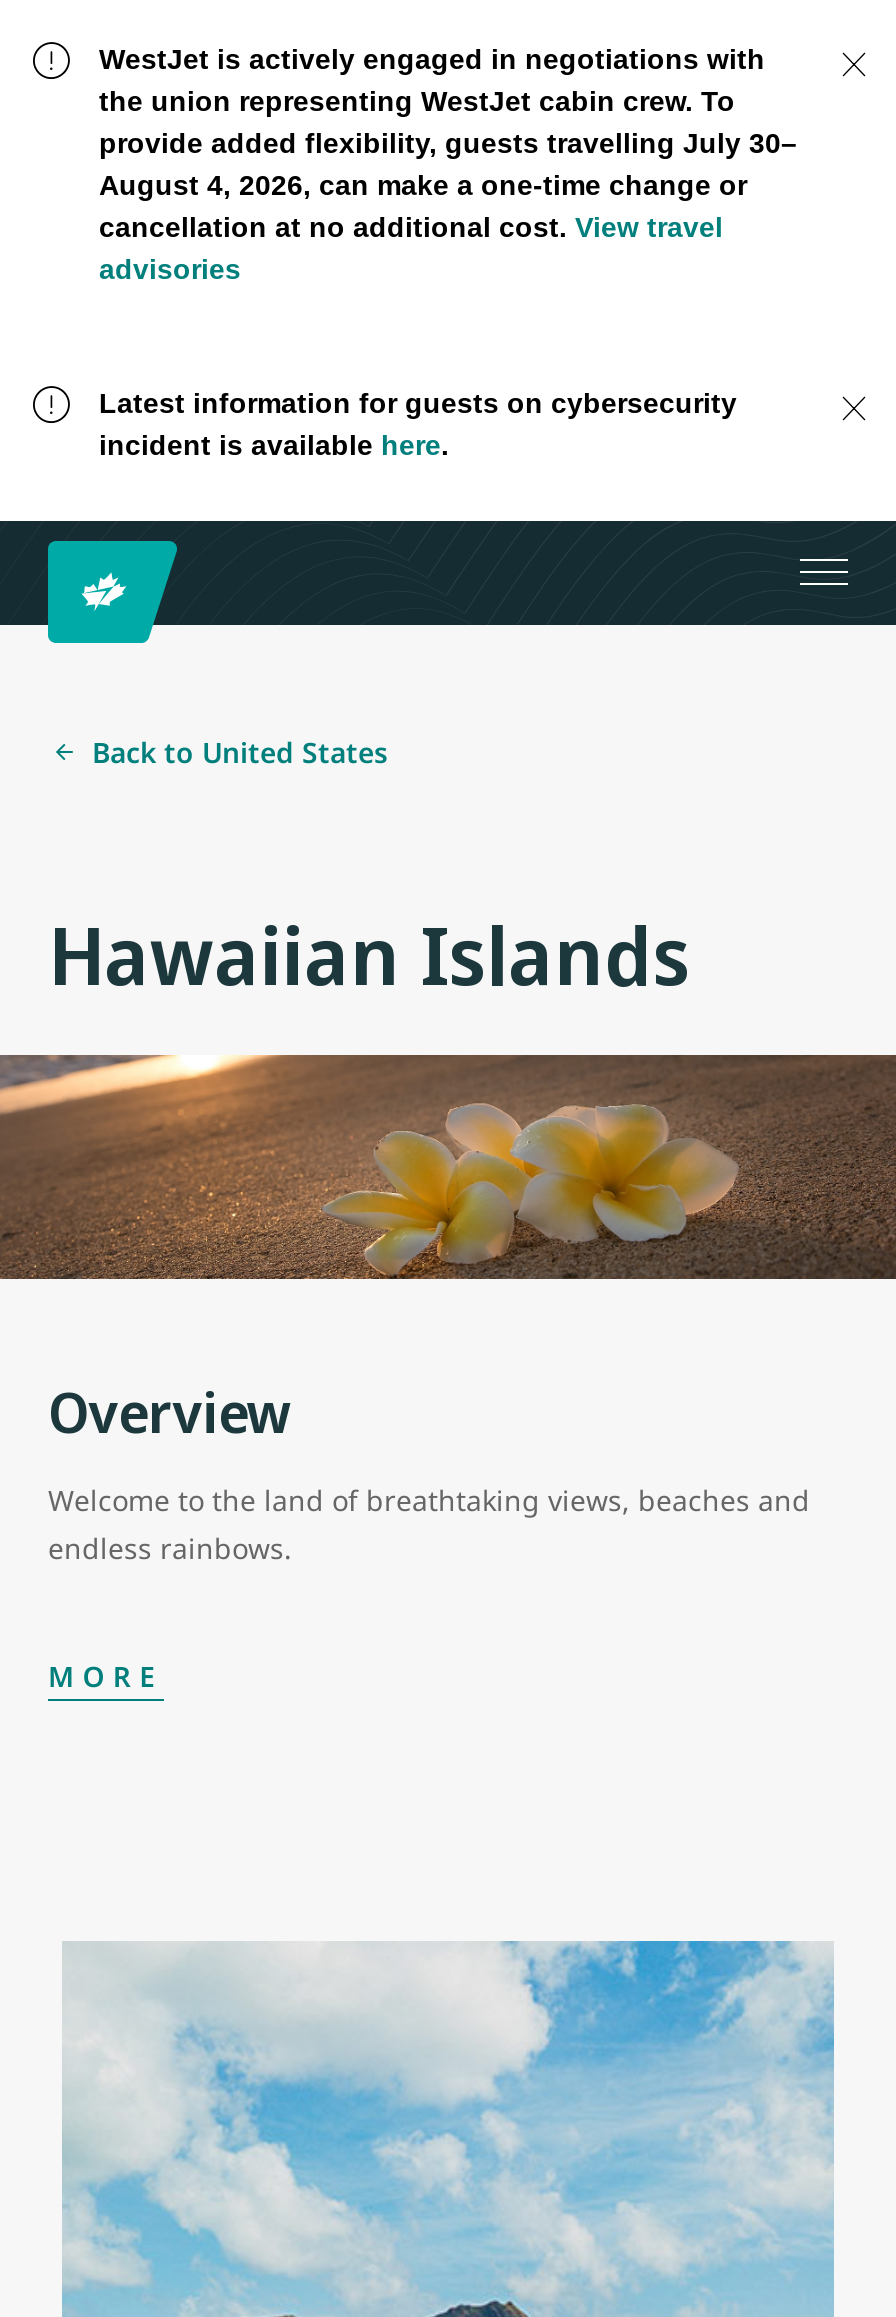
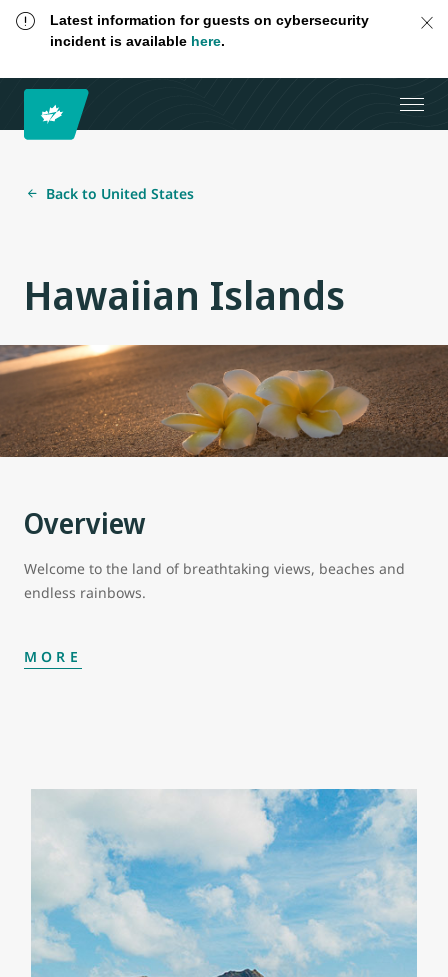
- WestJet is actively engaged in negotiations with
- the union representing WestJet cabin crew. To
- provide added flexibility, guests travelling July 30–
- August 4, 2026, can make a one-time change or
- cancellation at no additional cost. View travel
- advisories
